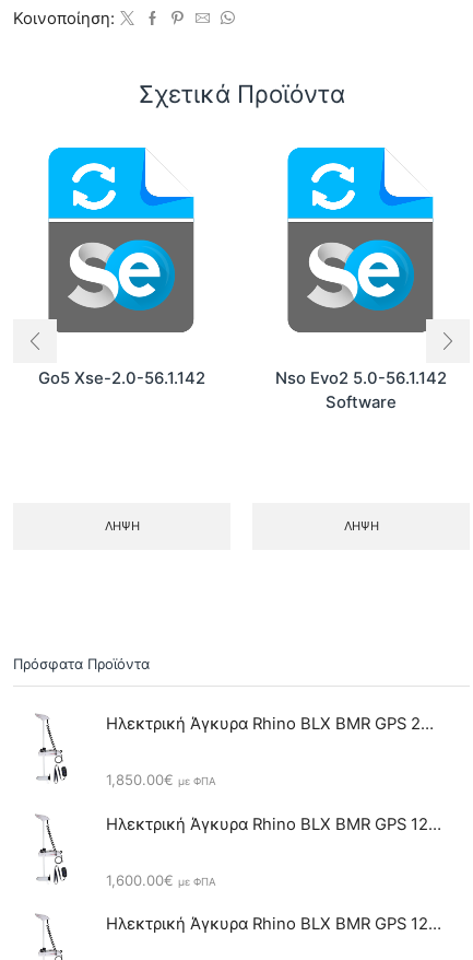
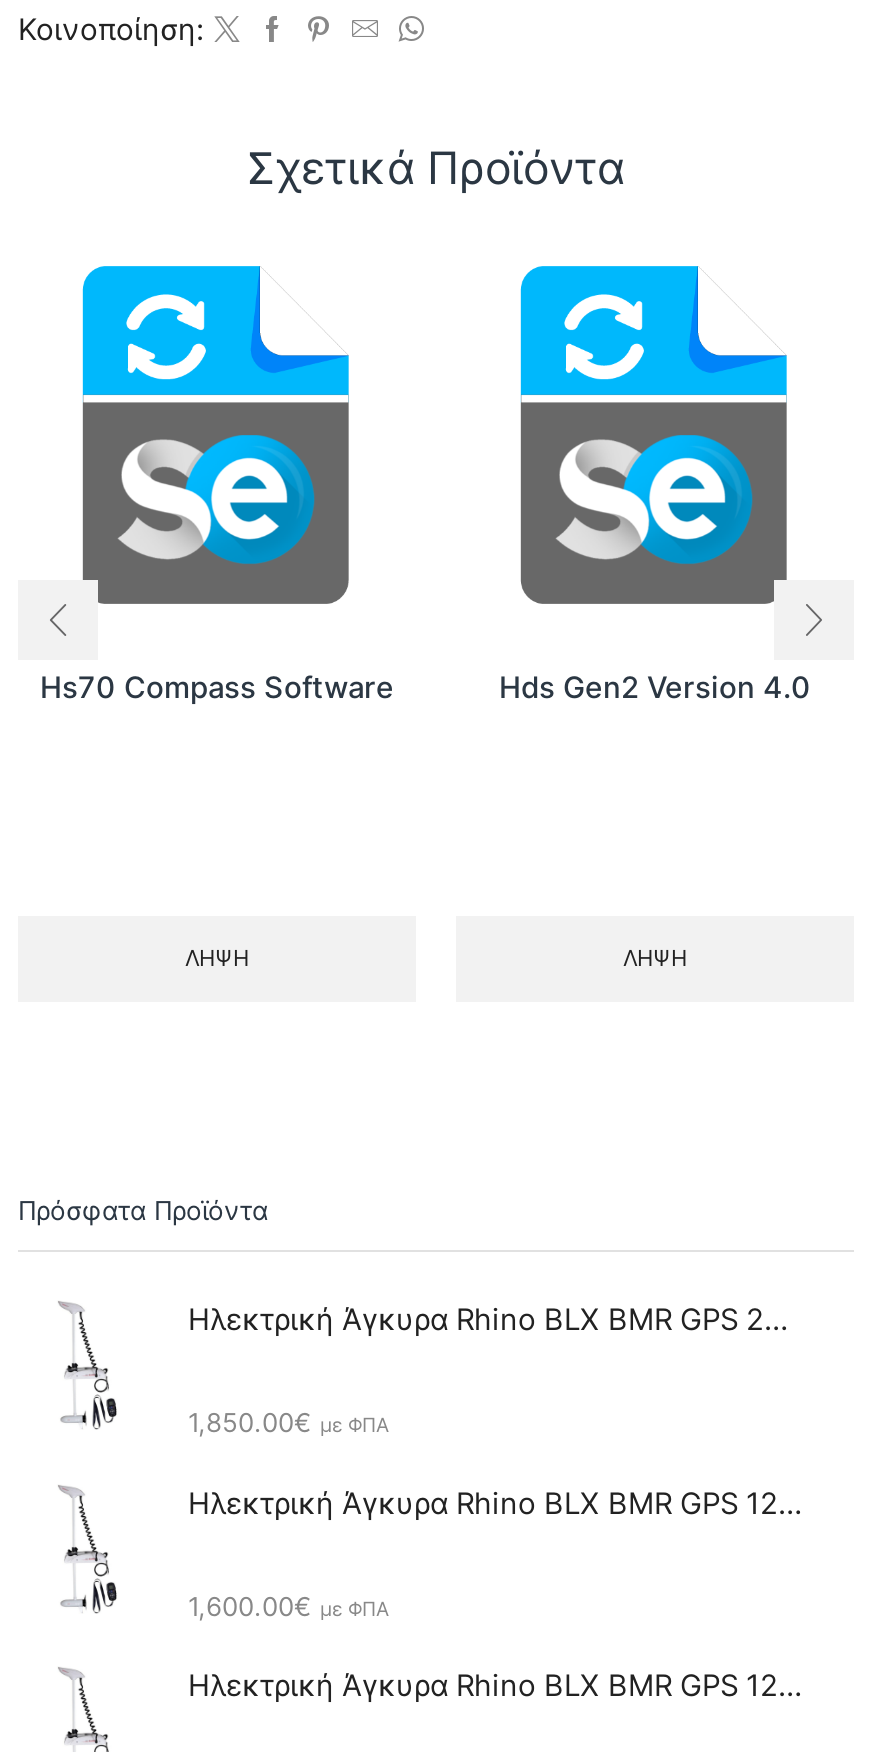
- Go5 Xse-2.0-56.1.142
+ Hs70 Compass Software

- Nso Evo2 5.0-56.1.142
- Software
+ Hds Gen2 Version 4.0
